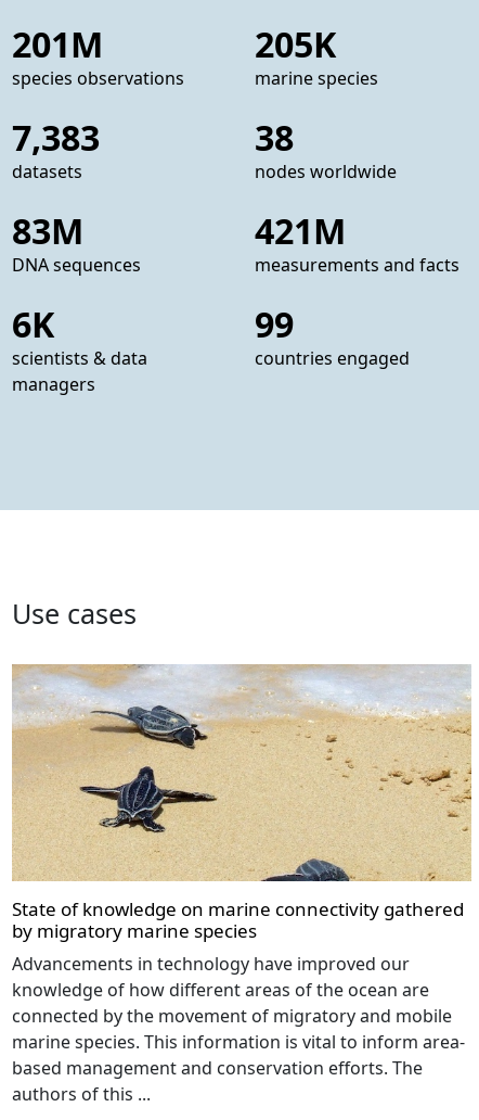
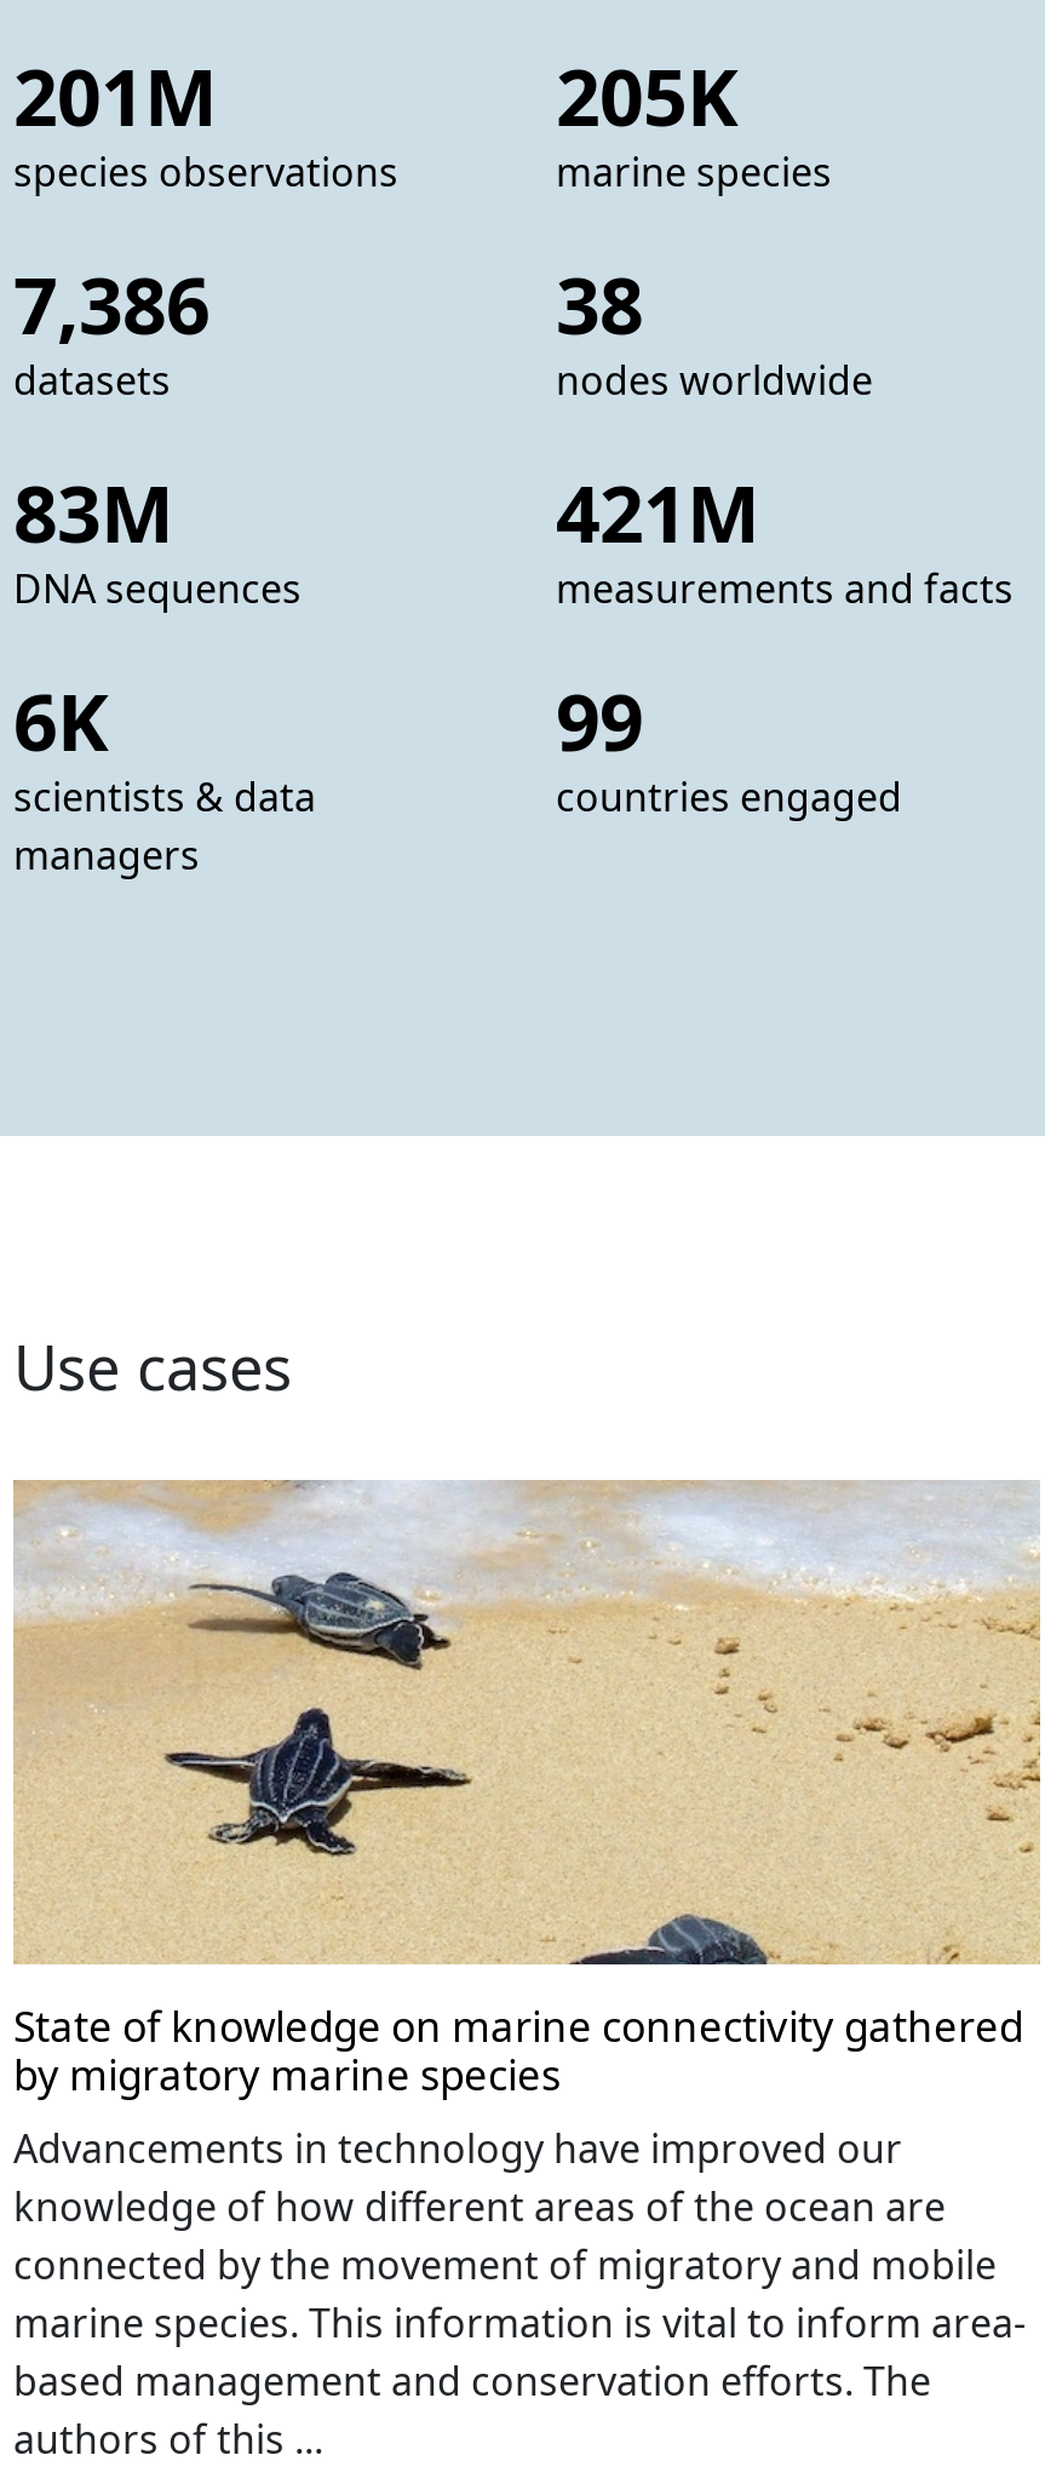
- 7,383
+ 7,386
